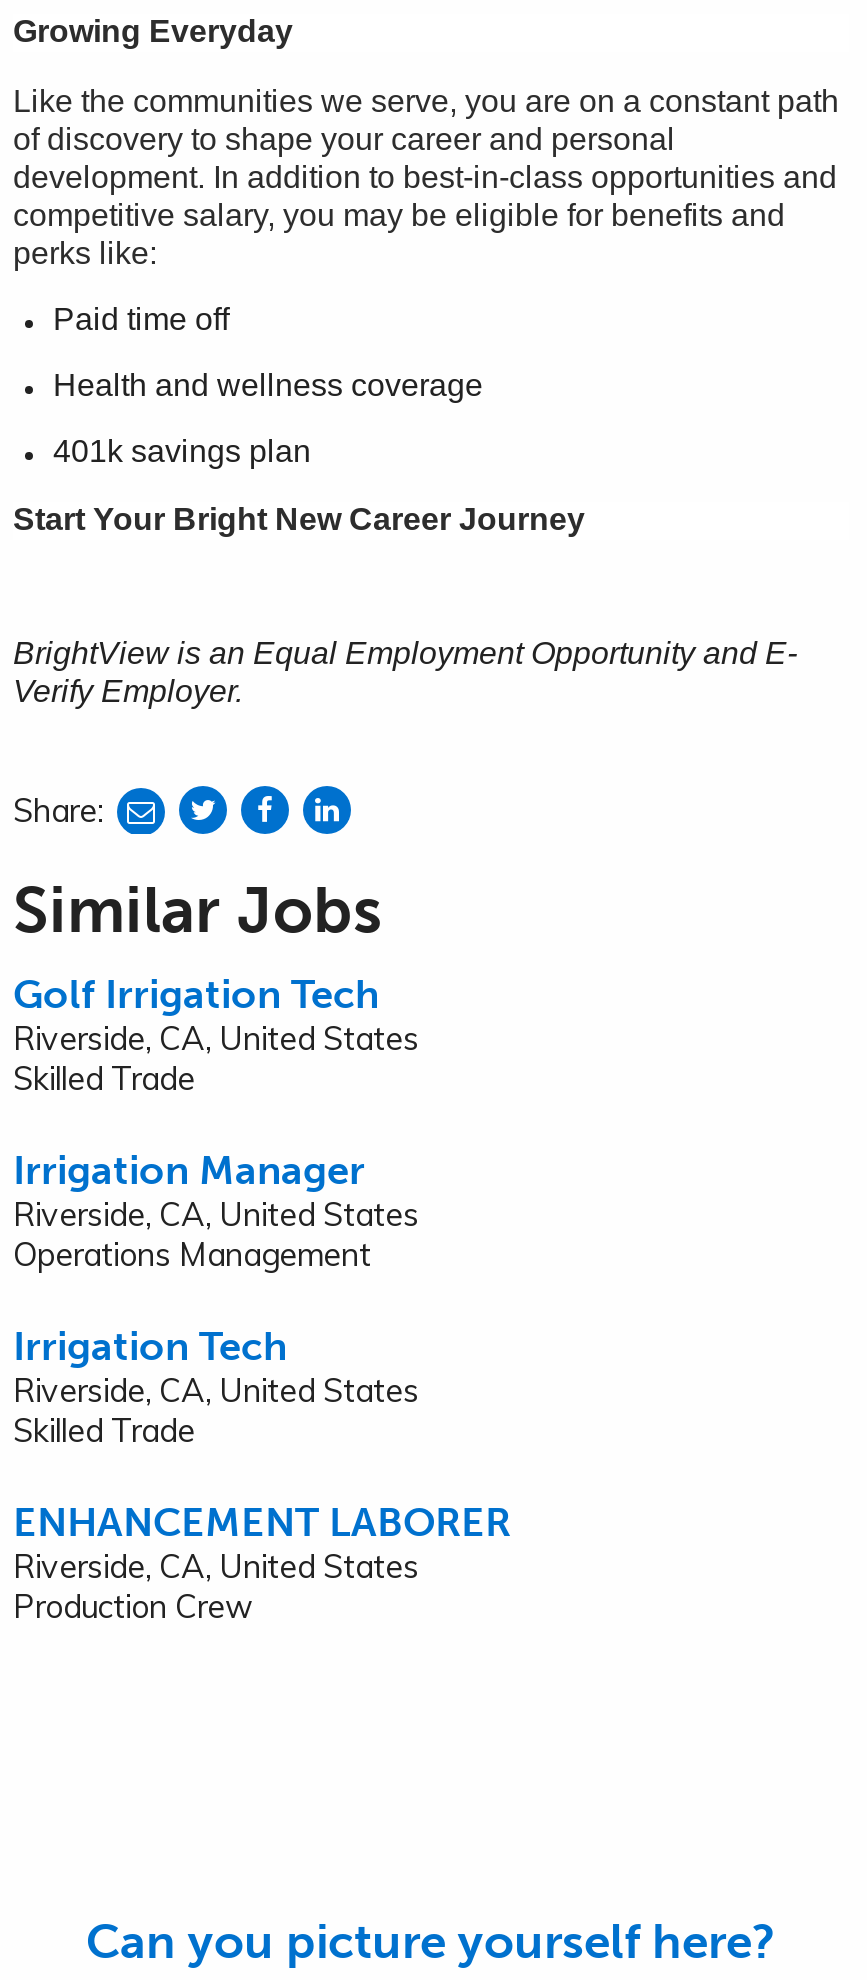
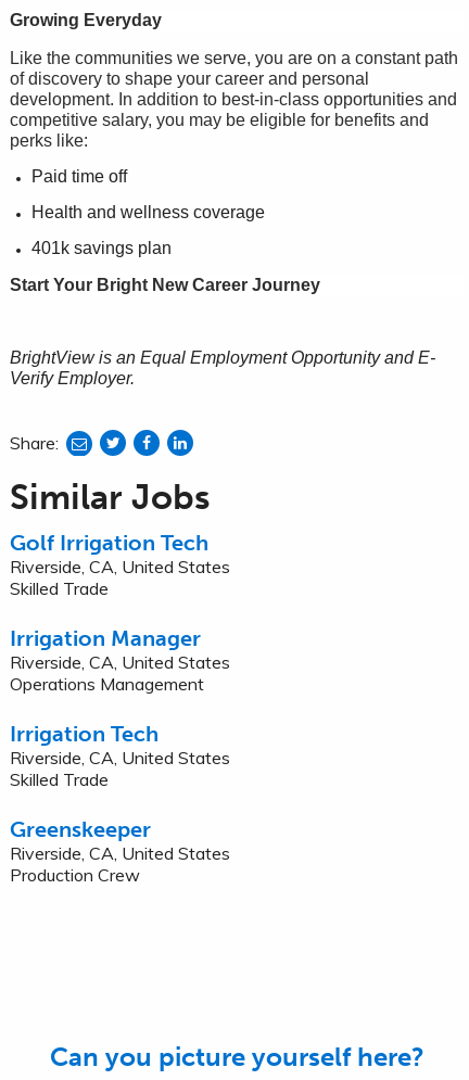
- ENHANCEMENT LABORER
+ Greenskeeper
